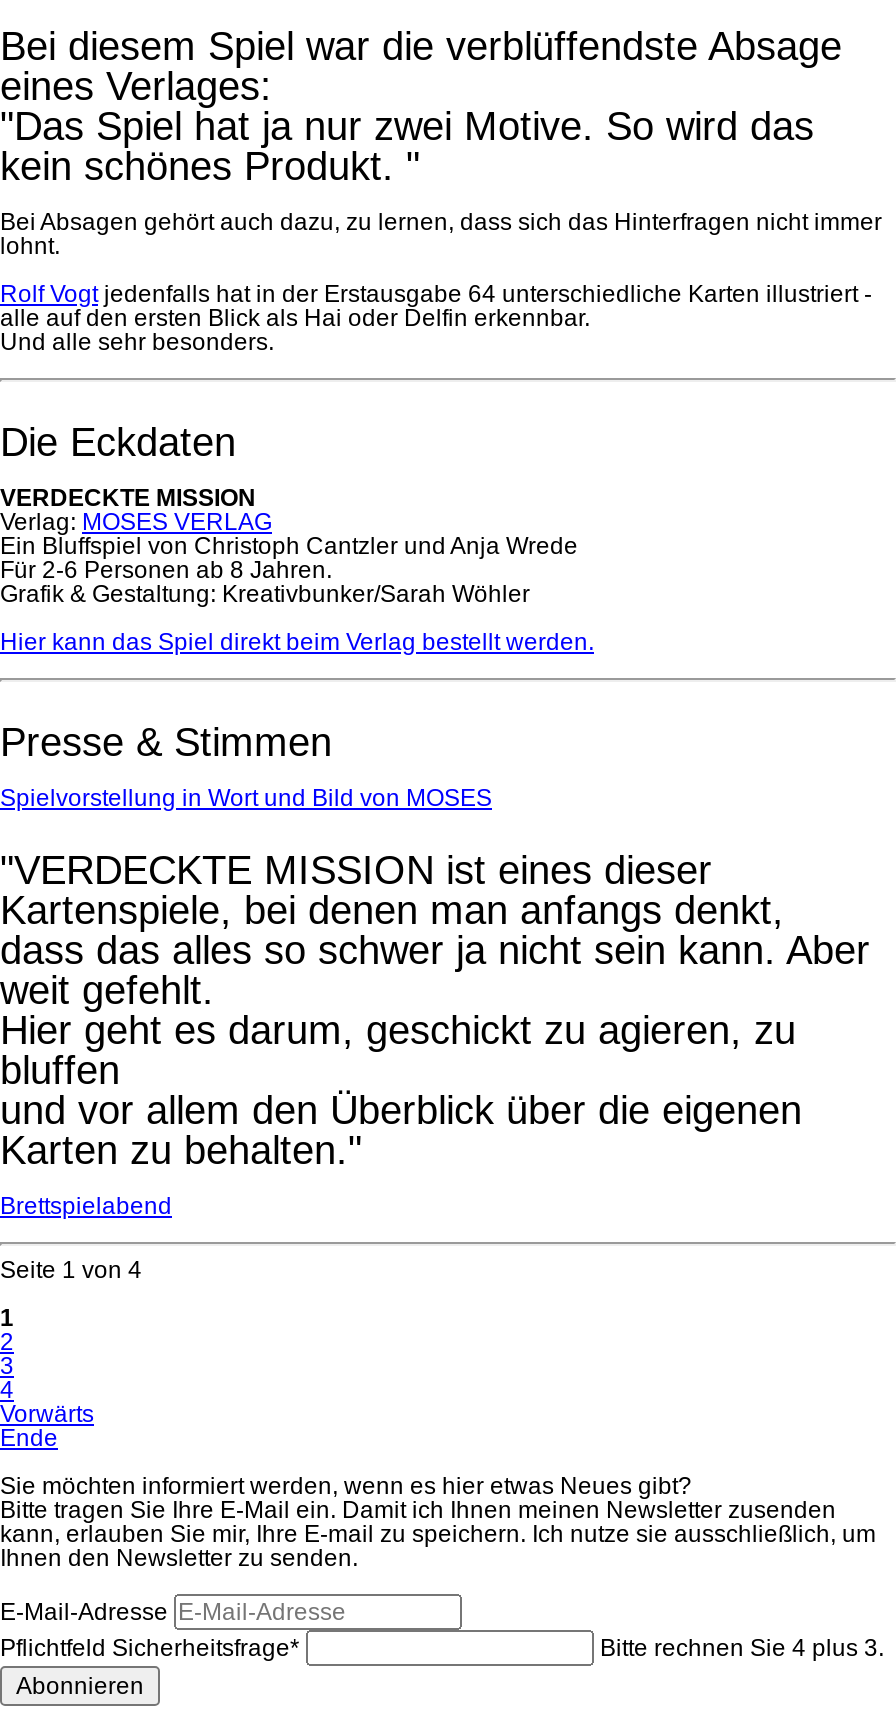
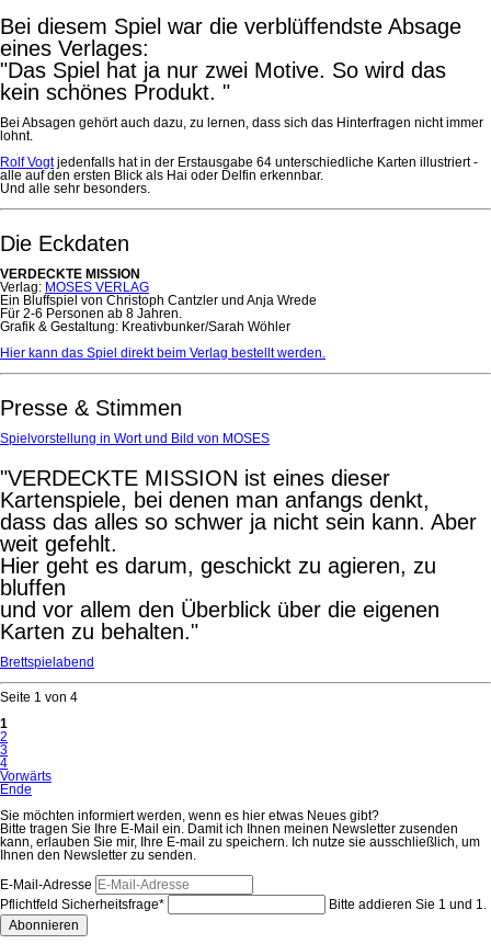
- Bitte rechnen Sie 4 plus 3.
+ Bitte addieren Sie 1 und 1.
